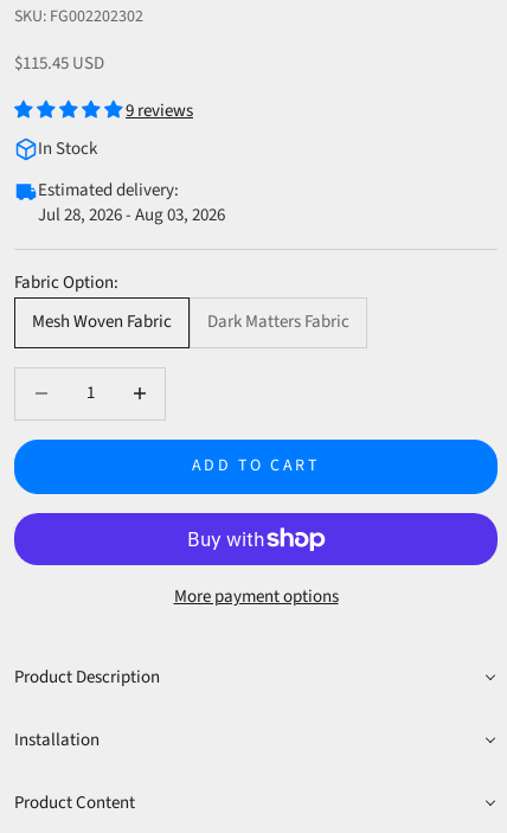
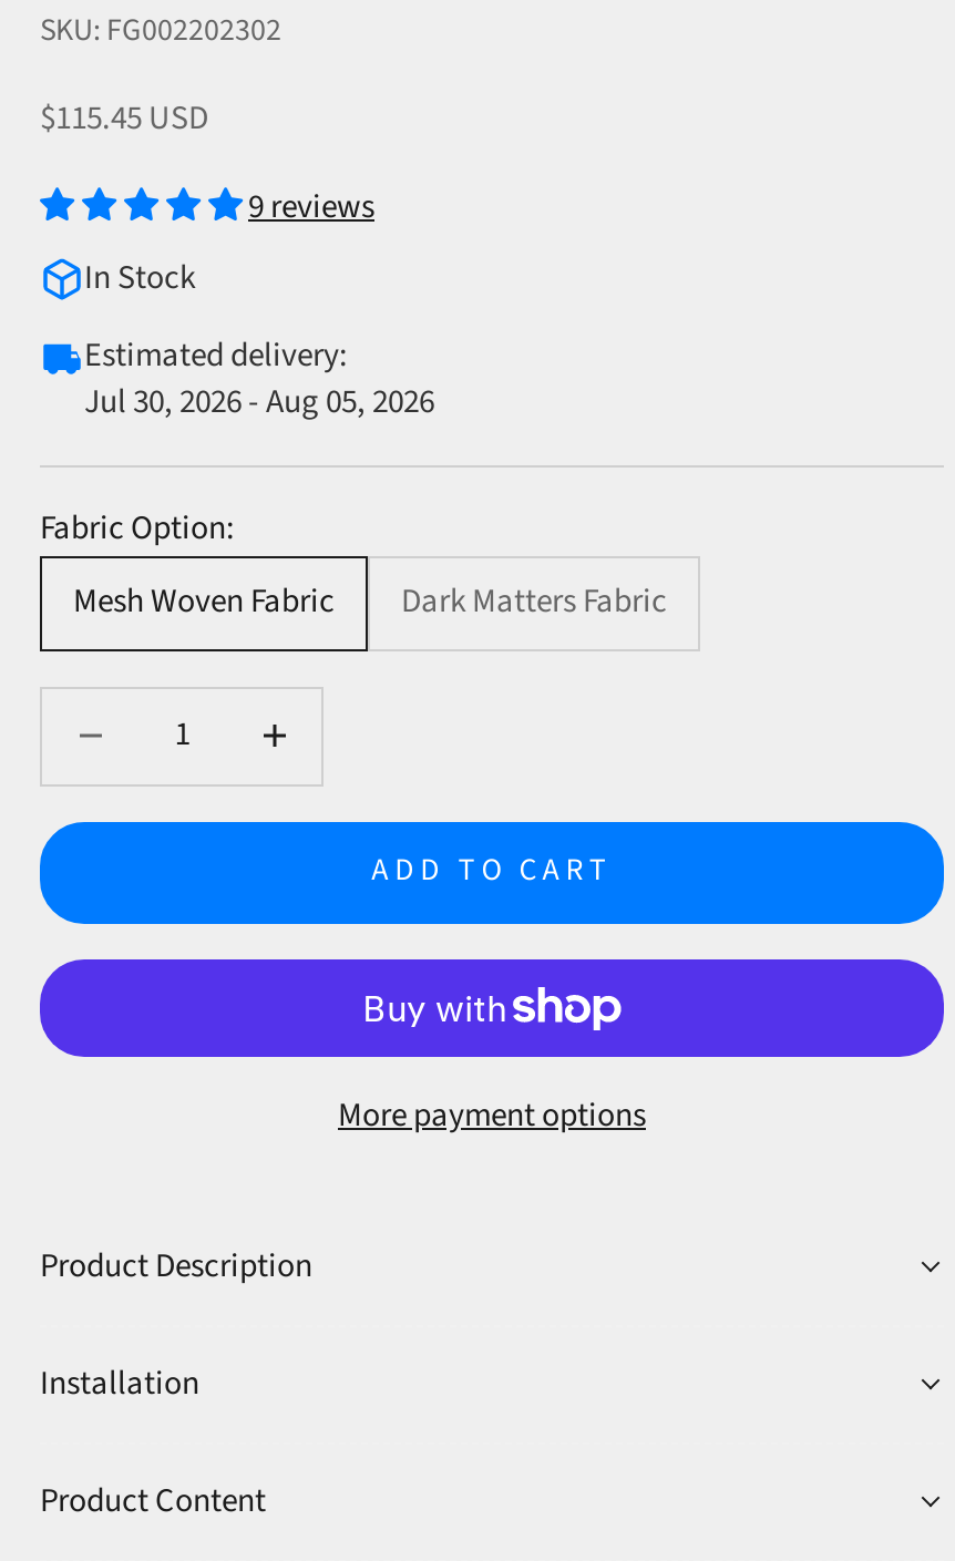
- Jul 28, 2026 - Aug 03, 2026
+ Jul 30, 2026 - Aug 05, 2026
